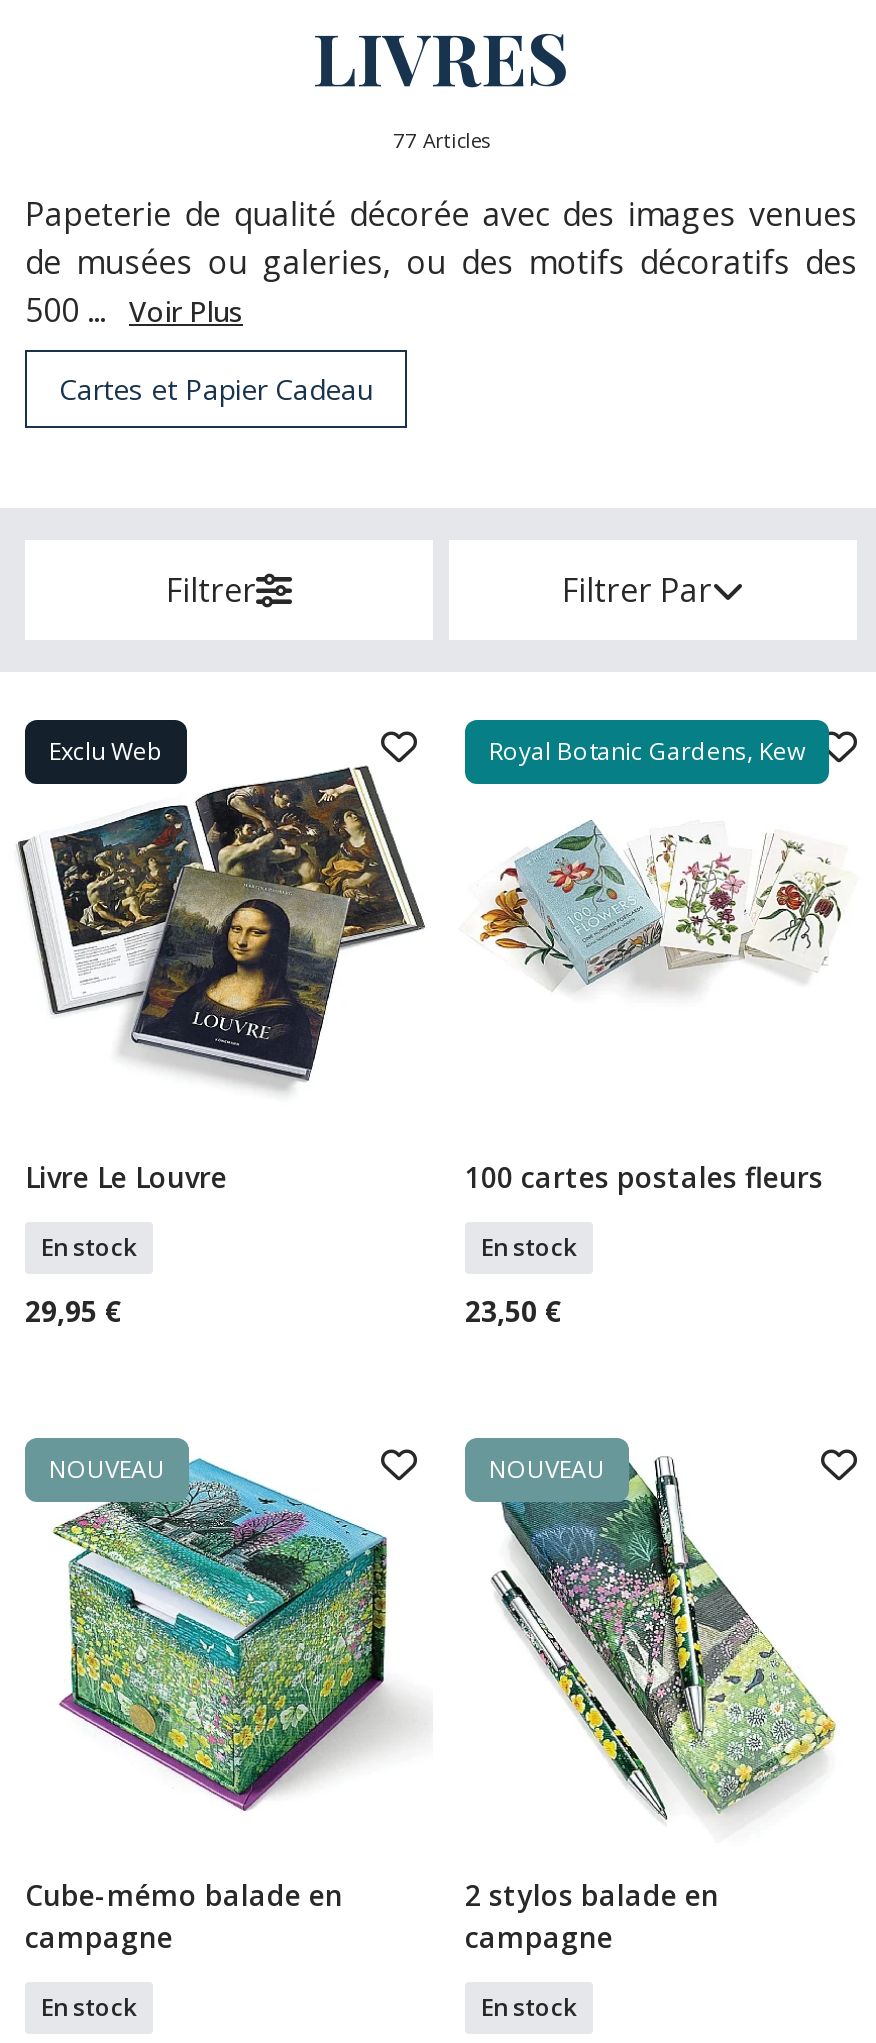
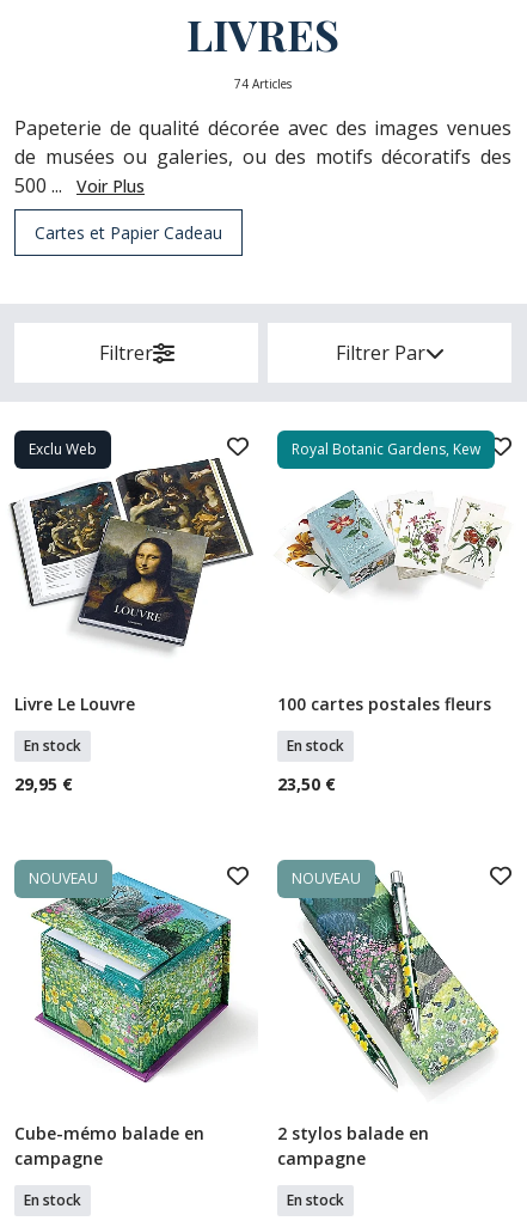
- 77 Articles
+ 74 Articles
